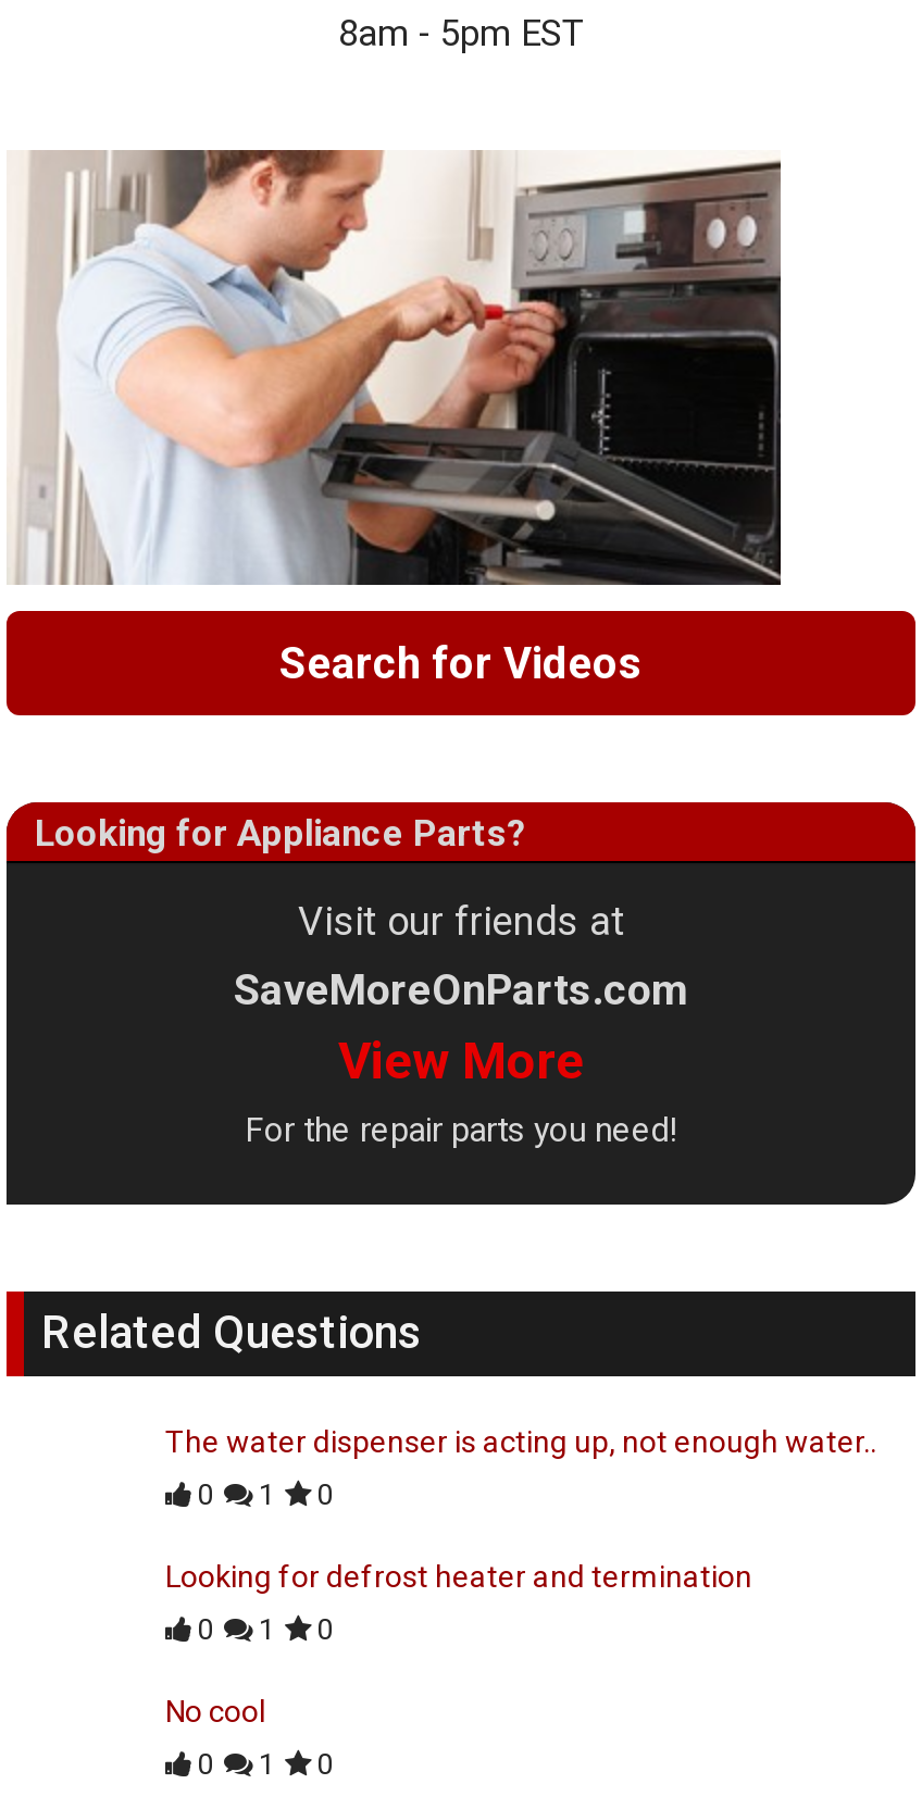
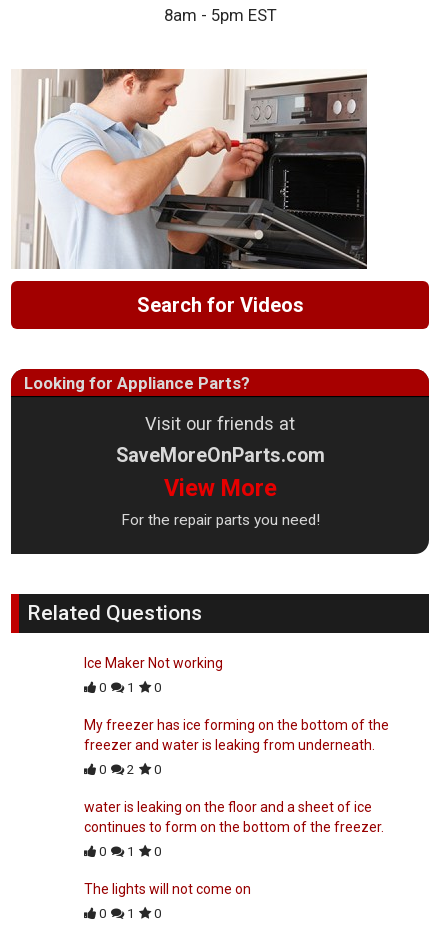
- The water dispenser is acting up, not enough water..
+ Ice Maker Not working

- Looking for defrost heater and termination
+ My freezer has ice forming on the bottom of the
+ freezer and water is leaking from underneath.
+ 0
+ 2
+ 0
+ water is leaking on the floor and a sheet of ice
+ continues to form on the bottom of the freezer.

- No cool
+ The lights will not come on
